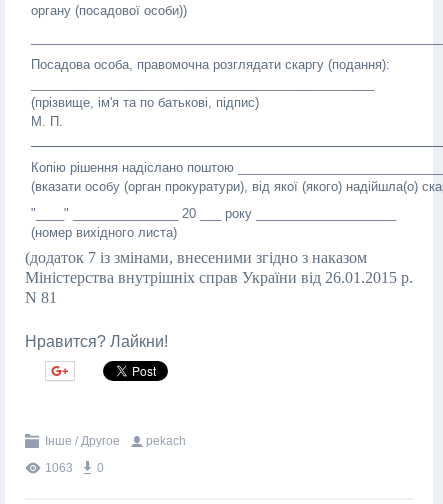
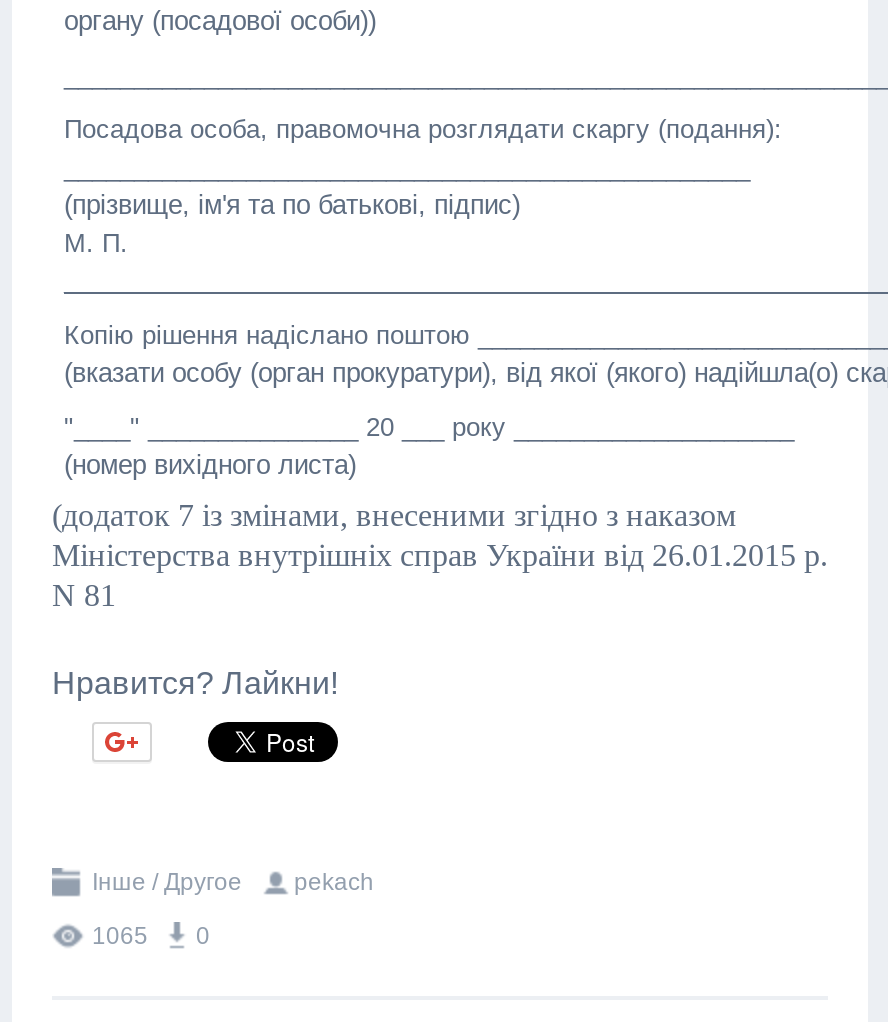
- 1063 0
+ 1065 0
